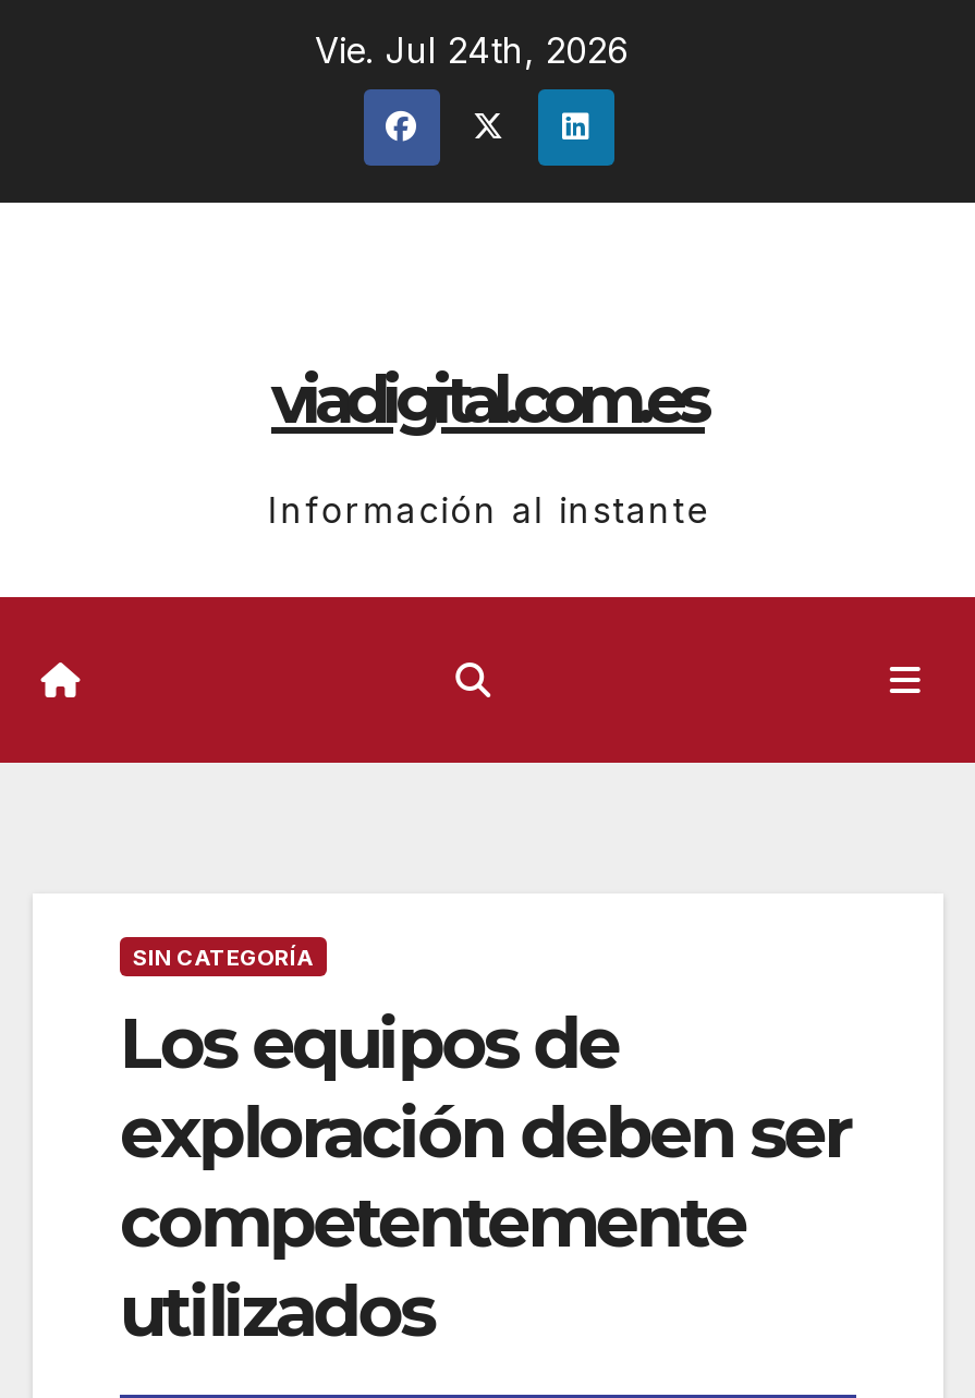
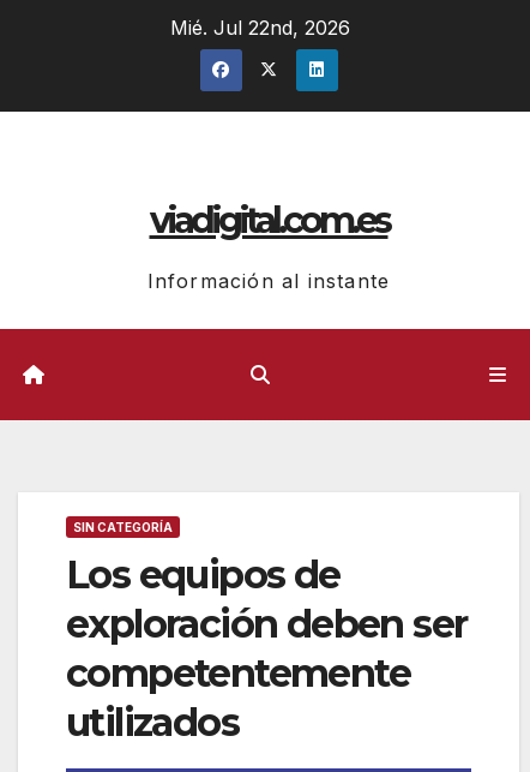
- Vie. Jul 24th, 2026
+ Mié. Jul 22nd, 2026
